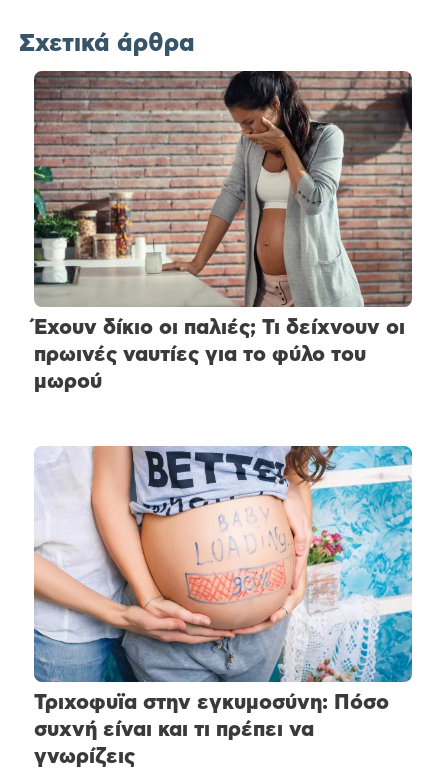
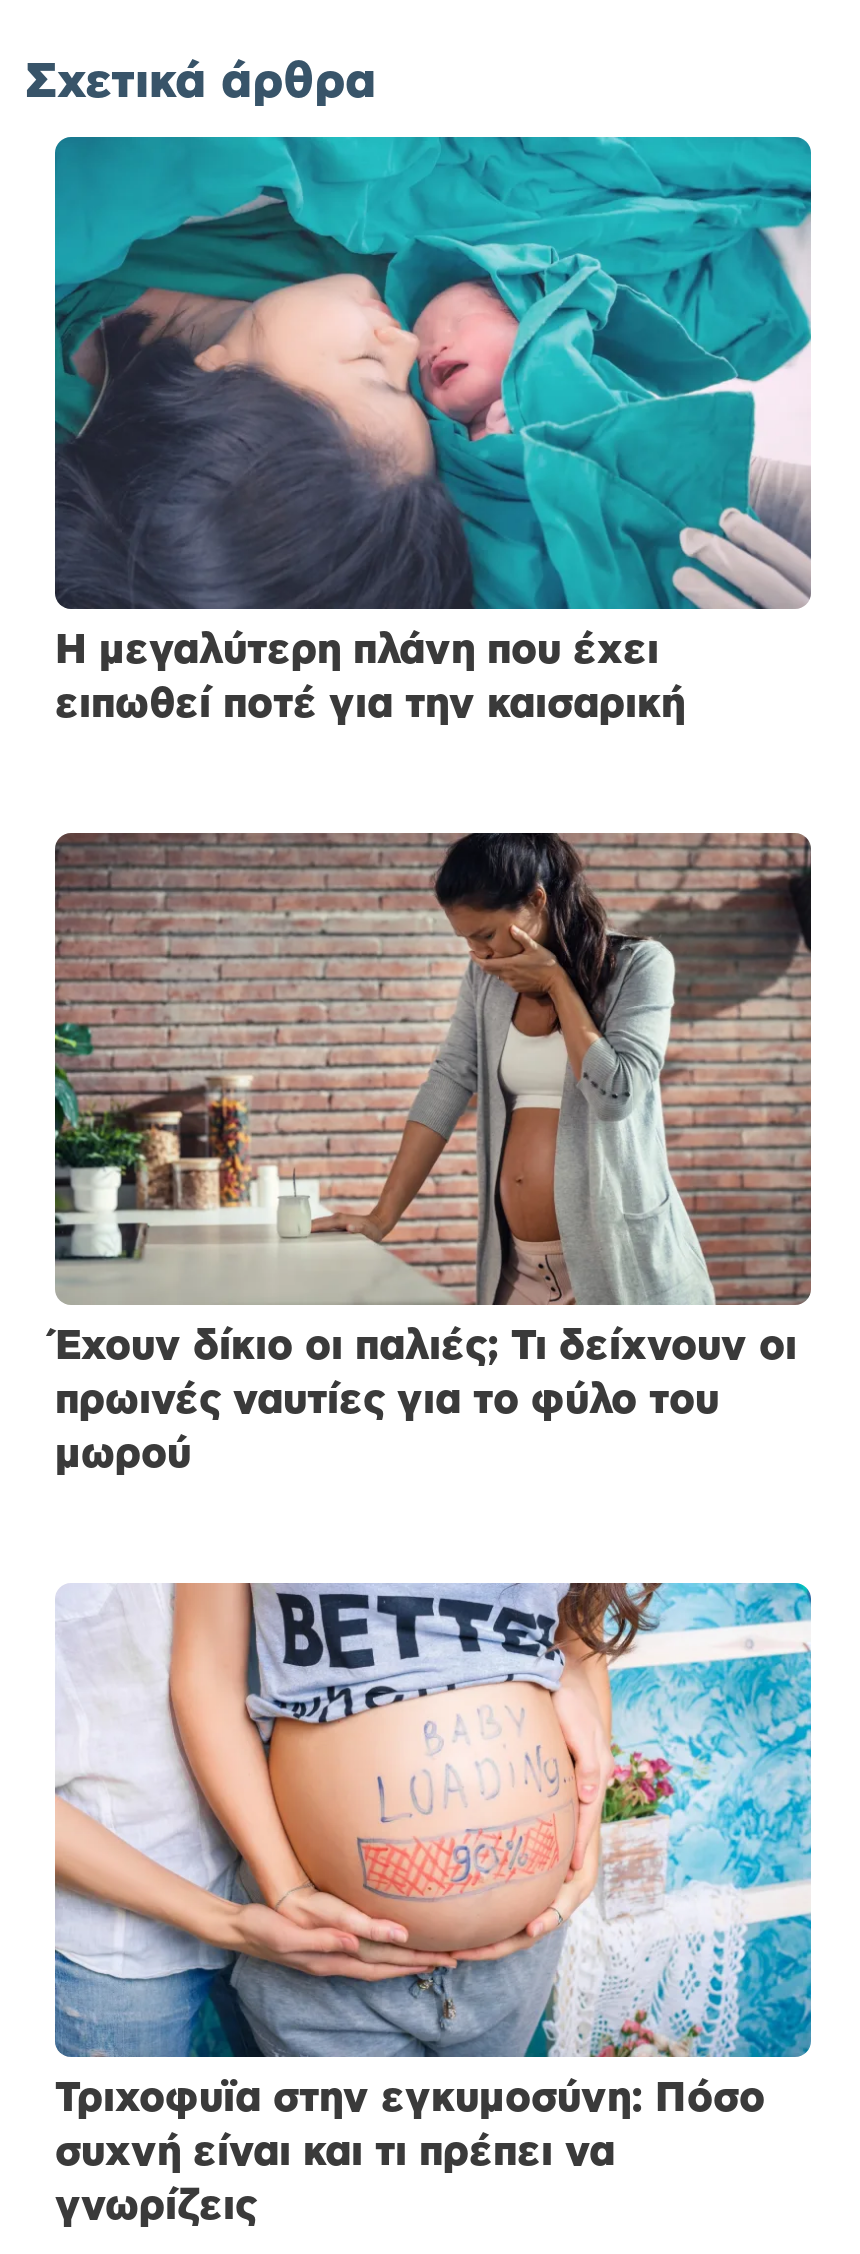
+ [image]
+ Η μεγαλύτερη πλάνη που έχει
+ ειπωθεί ποτέ για την καισαρική
